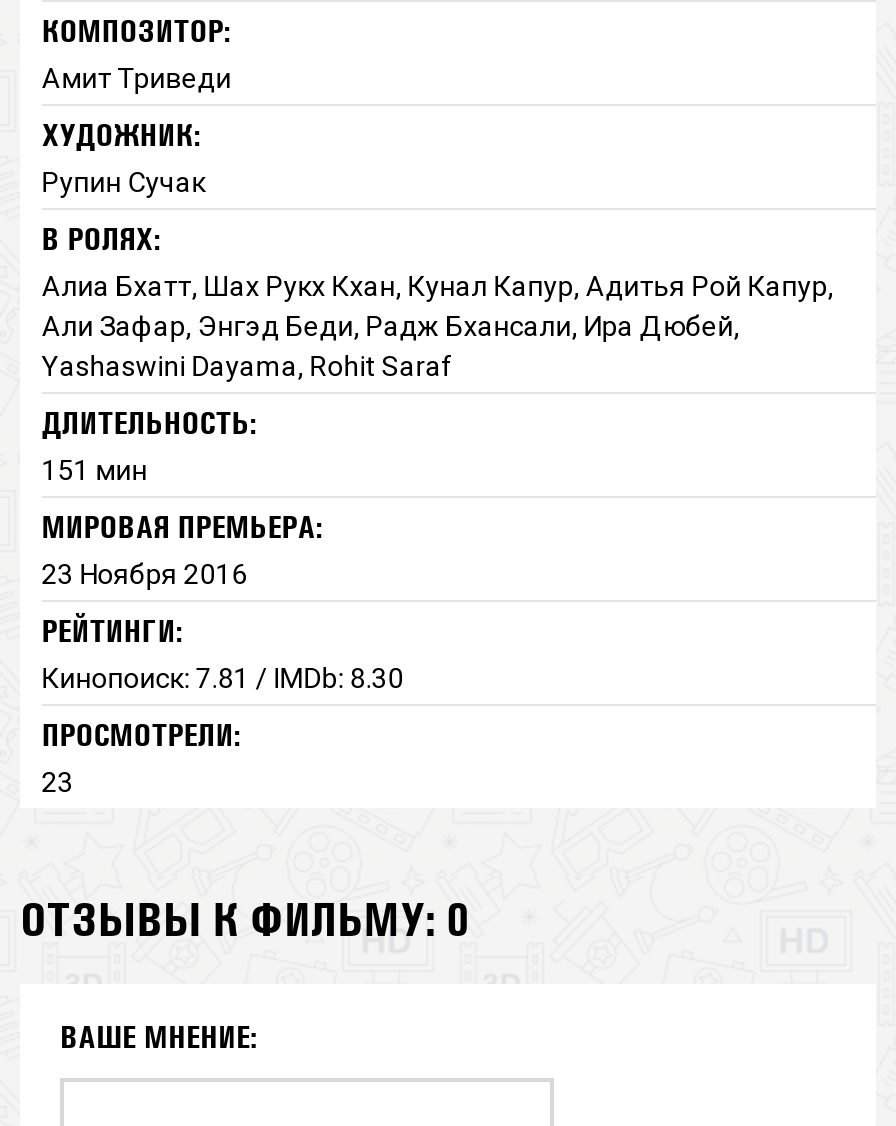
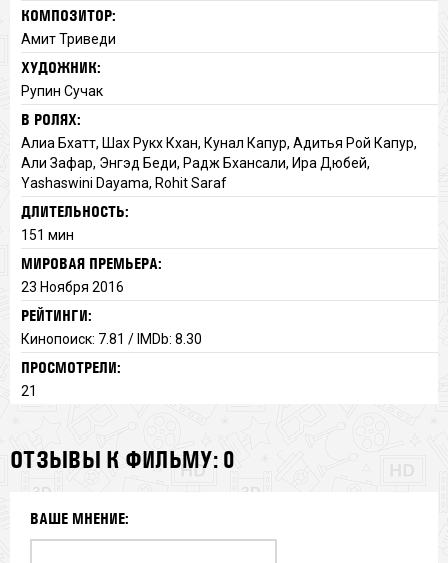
- 23
+ 21
